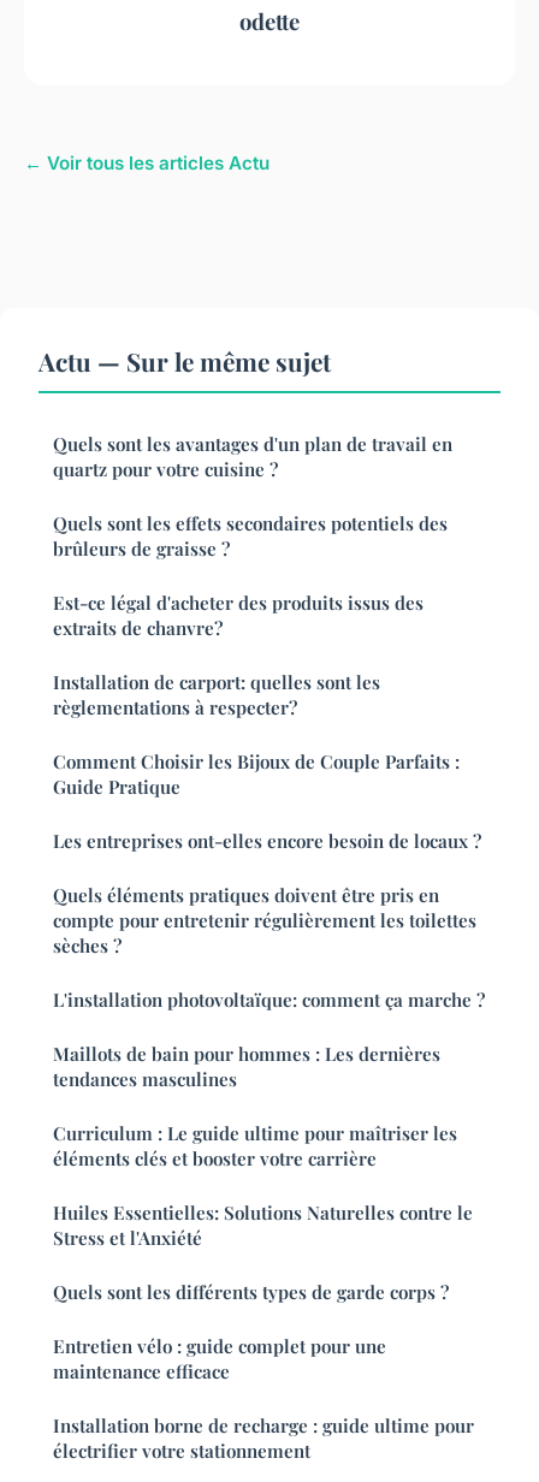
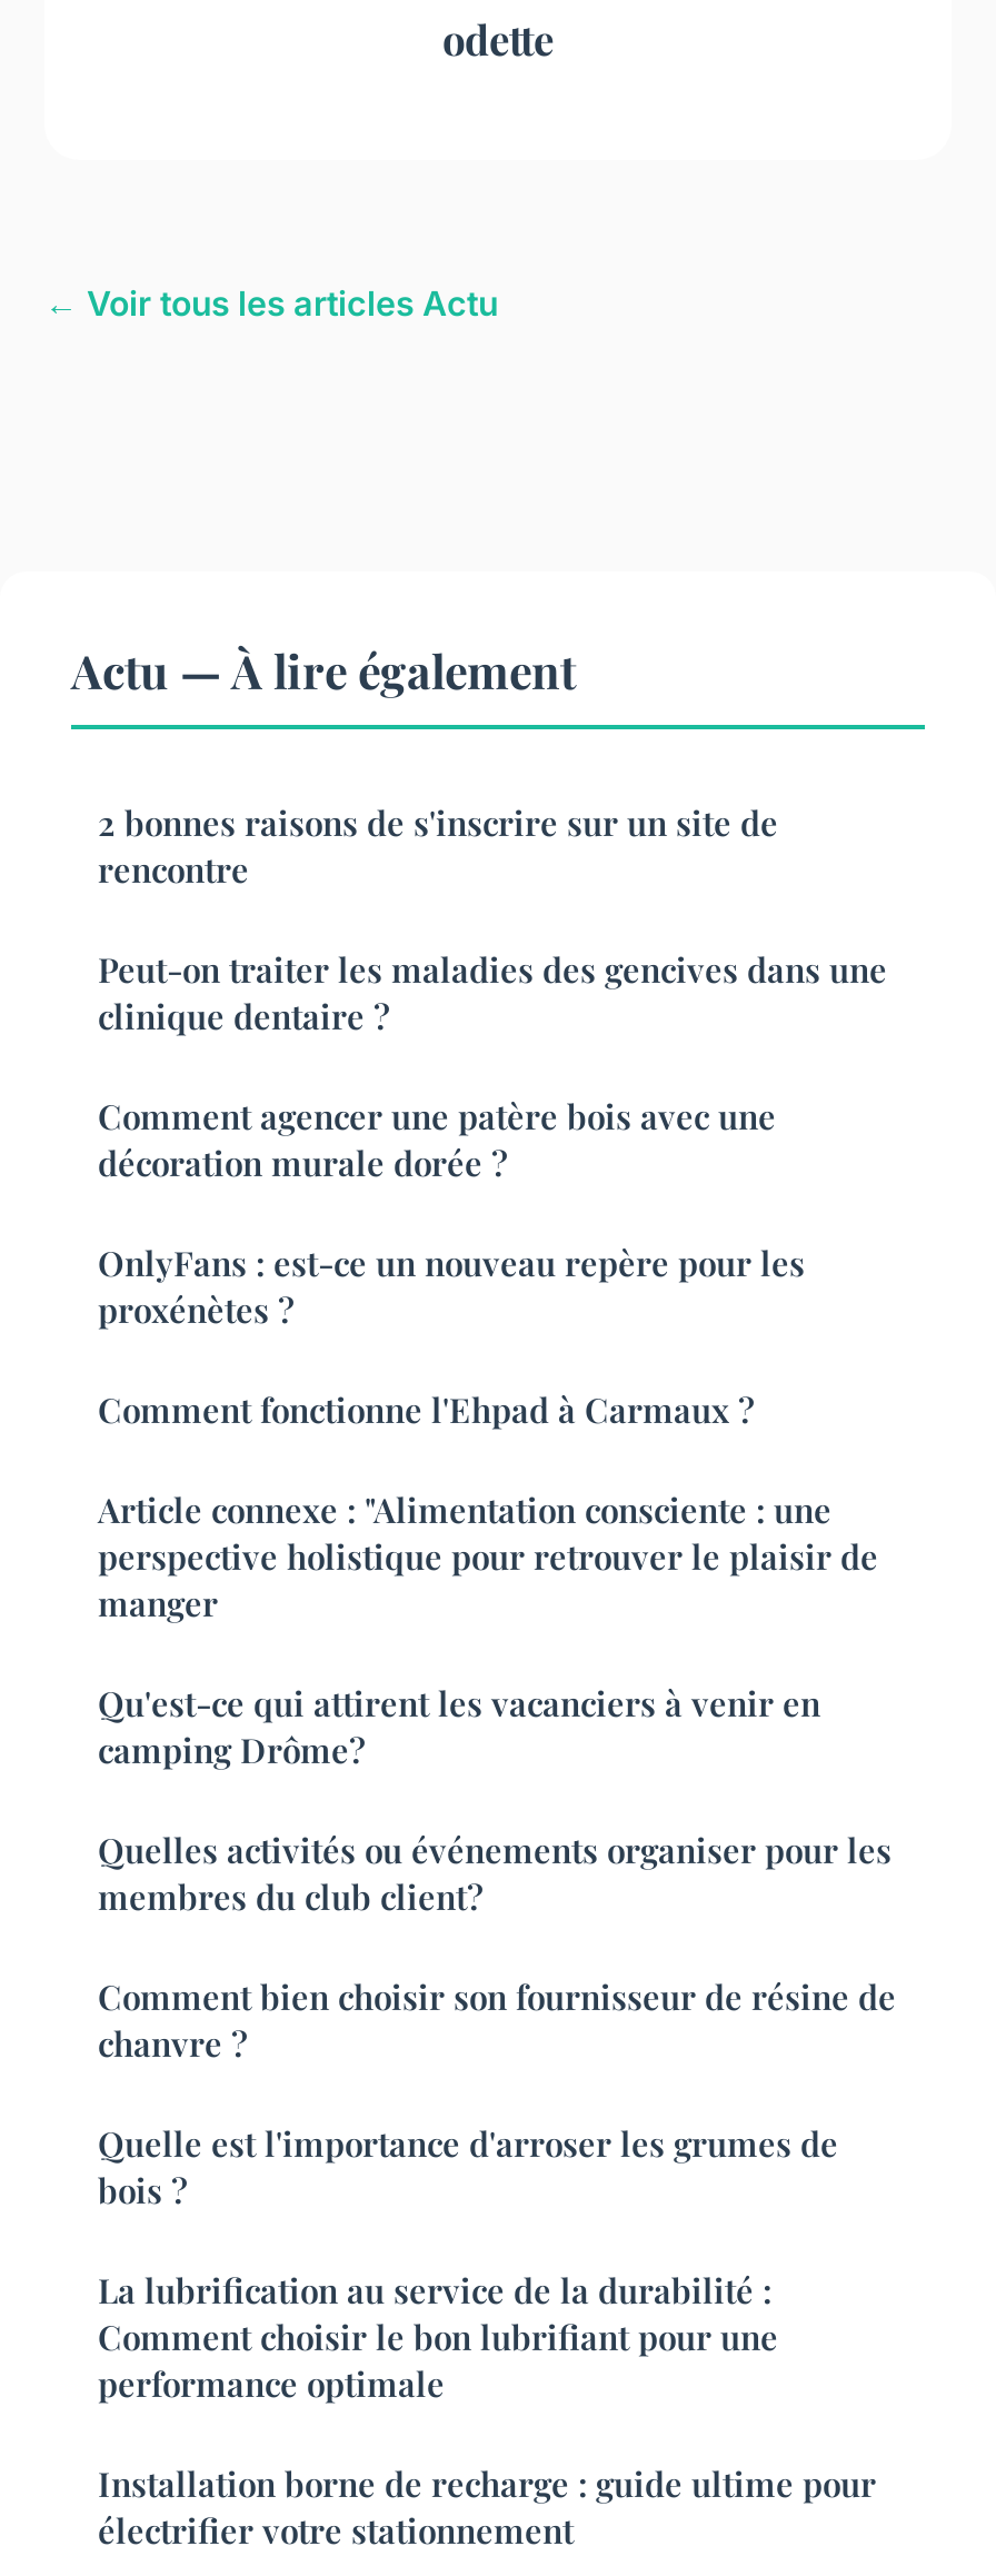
- Actu — Sur le même sujet
- Quels sont les avantages d'un plan de travail en
- quartz pour votre cuisine ?
- Quels sont les effets secondaires potentiels des
- brûleurs de graisse ?
- Est-ce légal d'acheter des produits issus des
- extraits de chanvre?
- Installation de carport: quelles sont les
- règlementations à respecter?
- Comment Choisir les Bijoux de Couple Parfaits :
- Guide Pratique
- Les entreprises ont-elles encore besoin de locaux ?
- Quels éléments pratiques doivent être pris en
- compte pour entretenir régulièrement les toilettes
- sèches ?
- L'installation photovoltaïque: comment ça marche ?
- Maillots de bain pour hommes : Les dernières
- tendances masculines
- Curriculum : Le guide ultime pour maîtriser les
- éléments clés et booster votre carrière
- Huiles Essentielles: Solutions Naturelles contre le
- Stress et l'Anxiété
- Quels sont les différents types de garde corps ?
- Entretien vélo : guide complet pour une
- maintenance efficace
+ Actu — À lire également
+ 2 bonnes raisons de s'inscrire sur un site de
+ rencontre
+ Peut-on traiter les maladies des gencives dans une
+ clinique dentaire ?
+ Comment agencer une patère bois avec une
+ décoration murale dorée ?
+ OnlyFans : est-ce un nouveau repère pour les
+ proxénètes ?
+ Comment fonctionne l'Ehpad à Carmaux ?
+ Article connexe : "Alimentation consciente : une
+ perspective holistique pour retrouver le plaisir de
+ manger
+ Qu'est-ce qui attirent les vacanciers à venir en
+ camping Drôme?
+ Quelles activités ou événements organiser pour les
+ membres du club client?
+ Comment bien choisir son fournisseur de résine de
+ chanvre ?
+ Quelle est l'importance d'arroser les grumes de
+ bois ?
+ La lubrification au service de la durabilité :
+ Comment choisir le bon lubrifiant pour une
+ performance optimale
